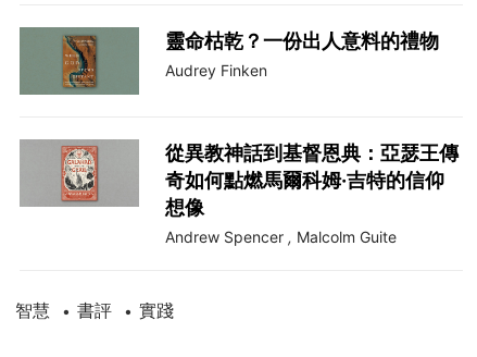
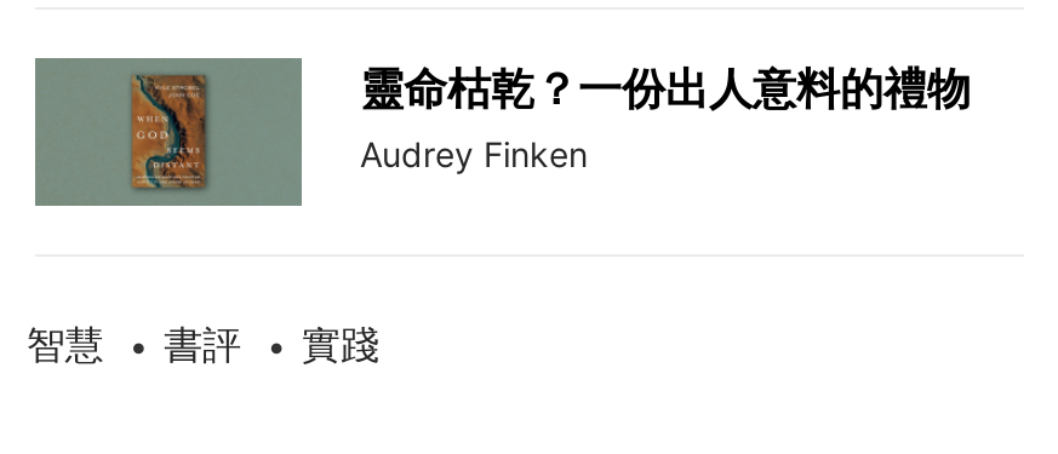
- [image]
- 從異教神話到基督恩典：亞瑟王傳
- 奇如何點燃馬爾科姆·吉特的信仰
- 想像
- Andrew Spencer , Malcolm Guite
